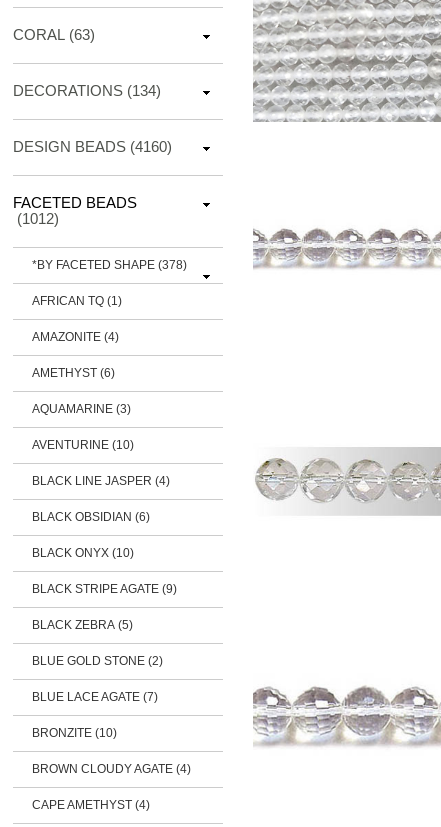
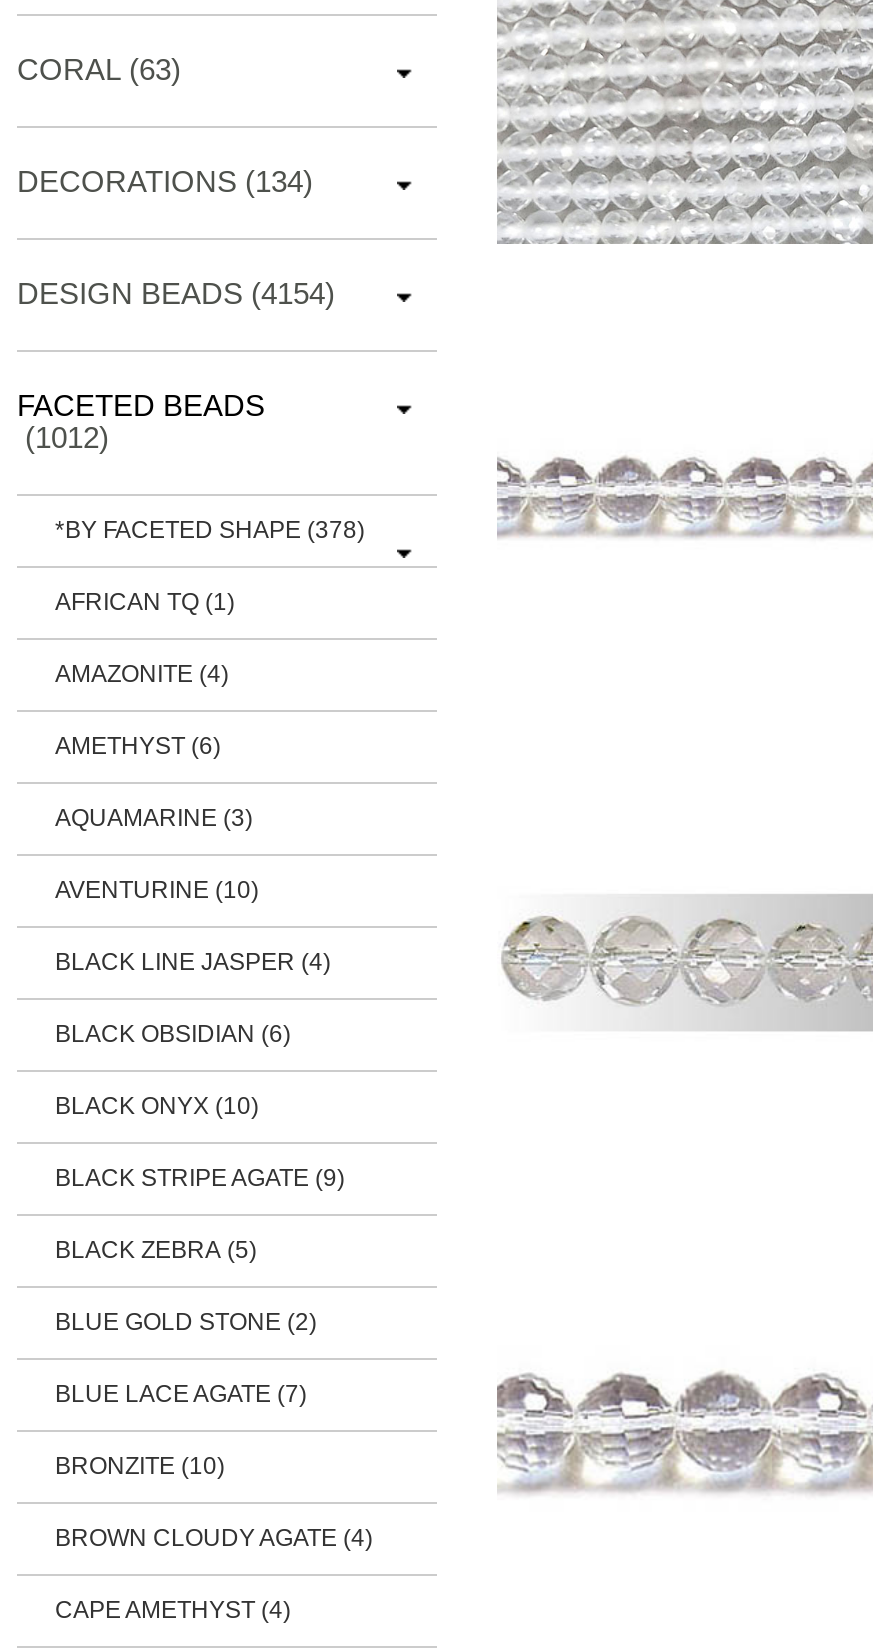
- DESIGN BEADS (4160)
+ DESIGN BEADS (4154)
